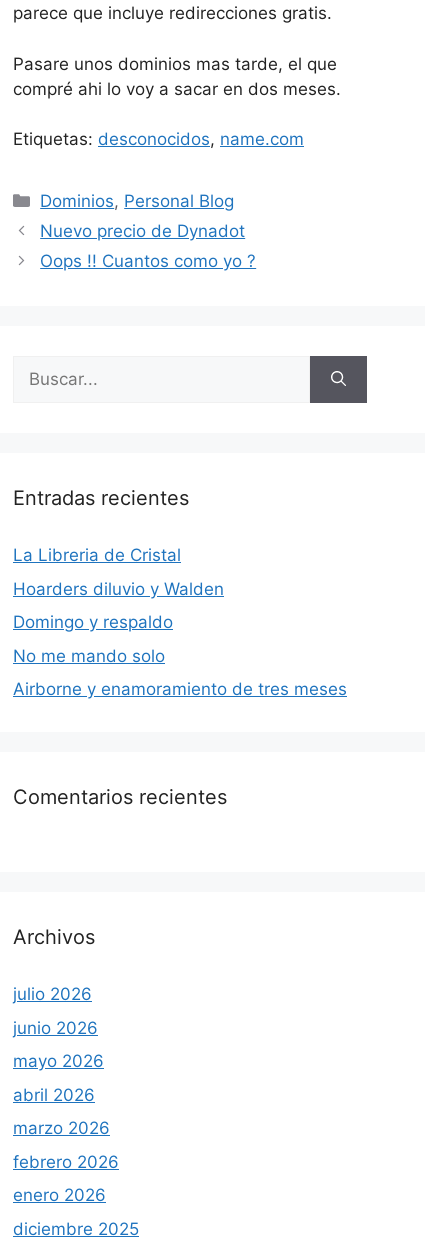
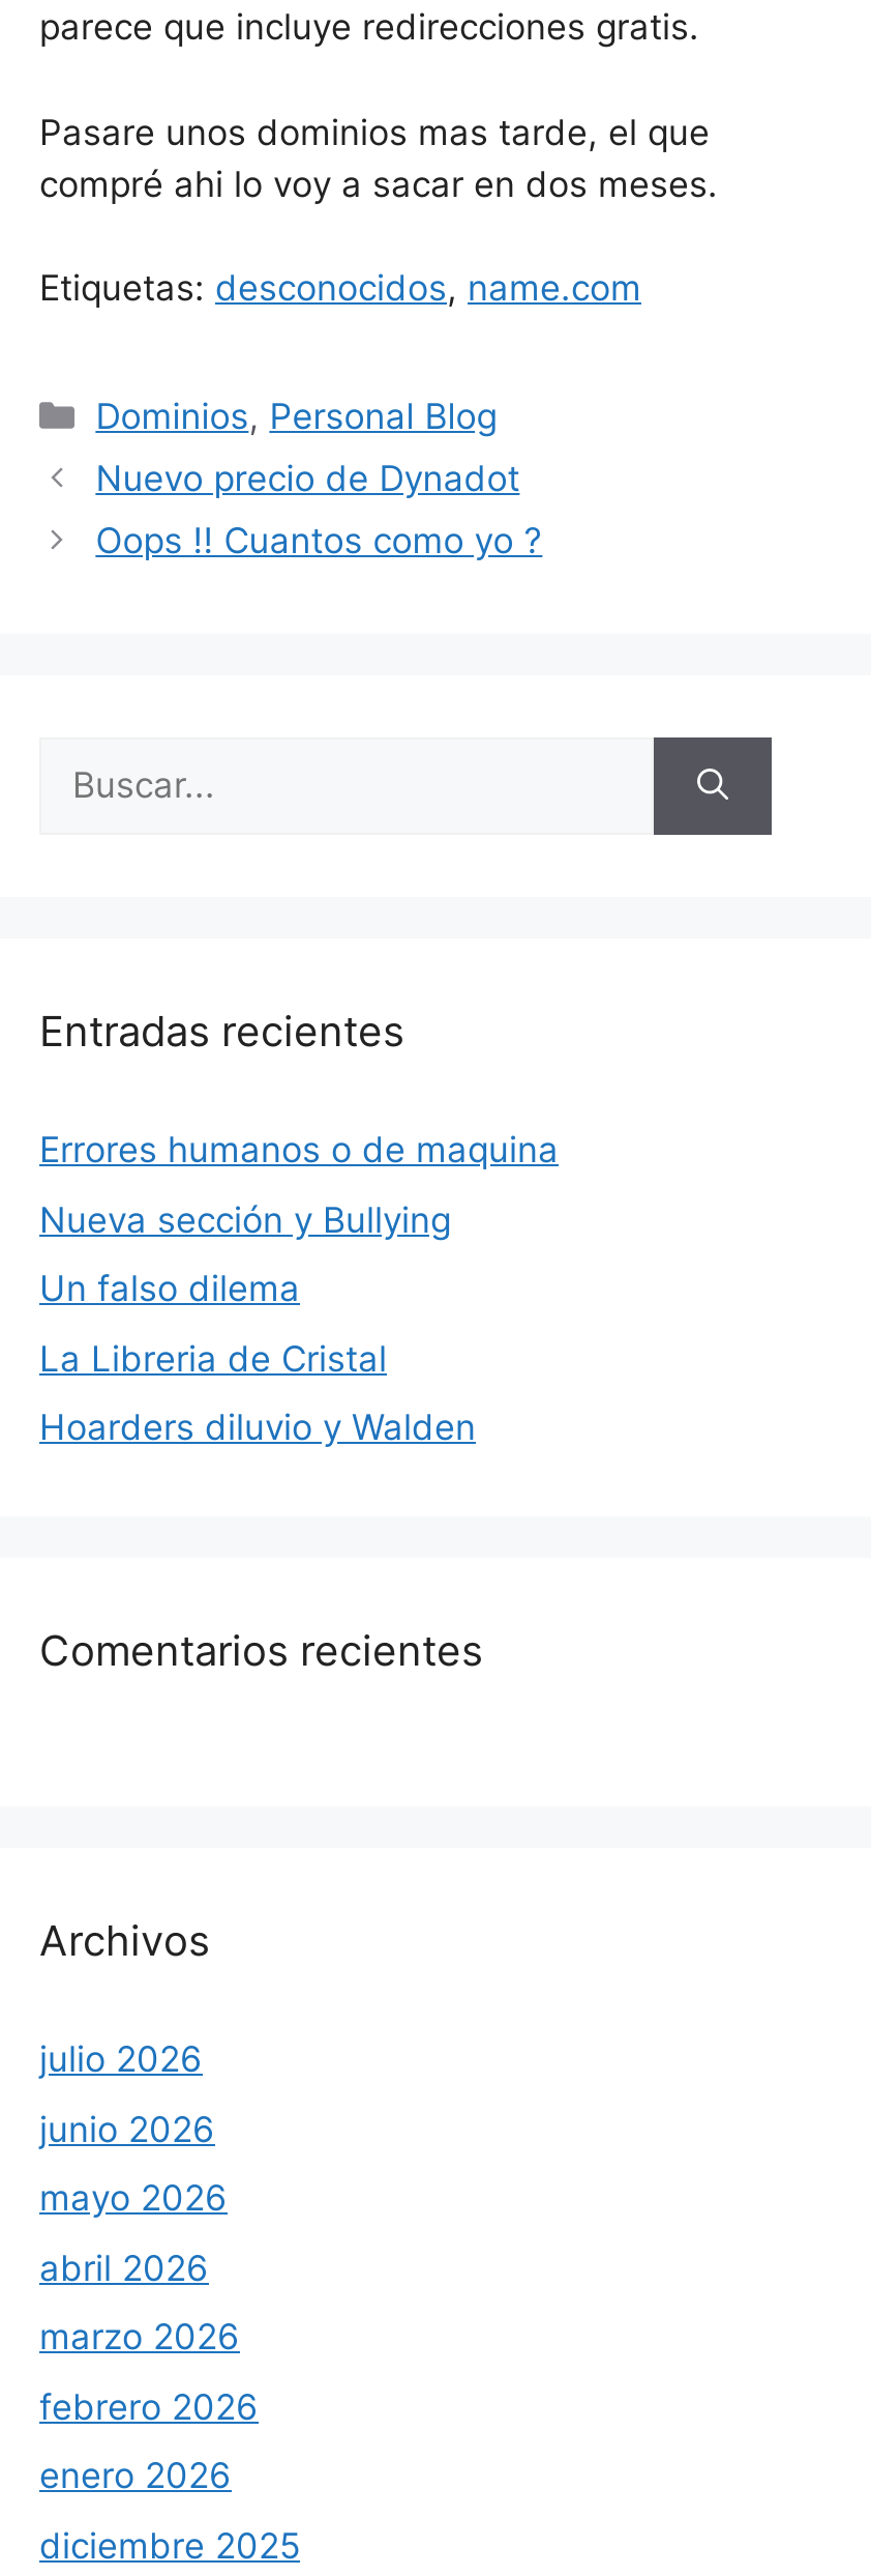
+ Errores humanos o de maquina
+ Nueva sección y Bullying
+ Un falso dilema

moved down: La Libreria de Cristal | Hoarders diluvio y Walden

- Domingo y respaldo
- No me mando solo
- Airborne y enamoramiento de tres meses
